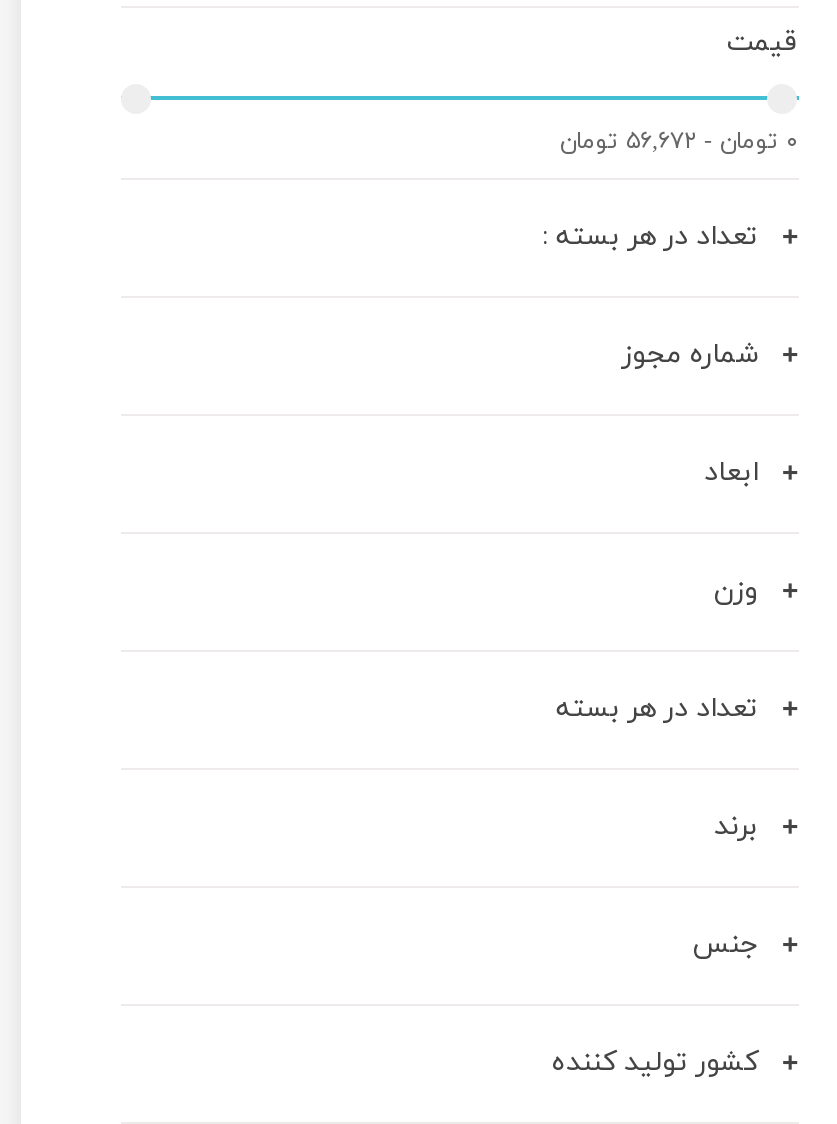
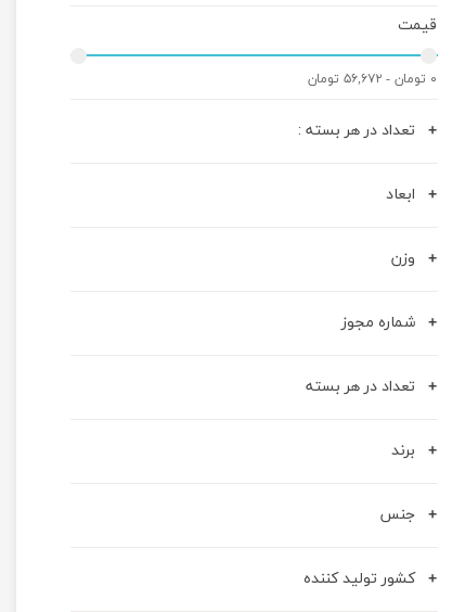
moved down: شماره مجوز

moved up: ابعاد | وزن
